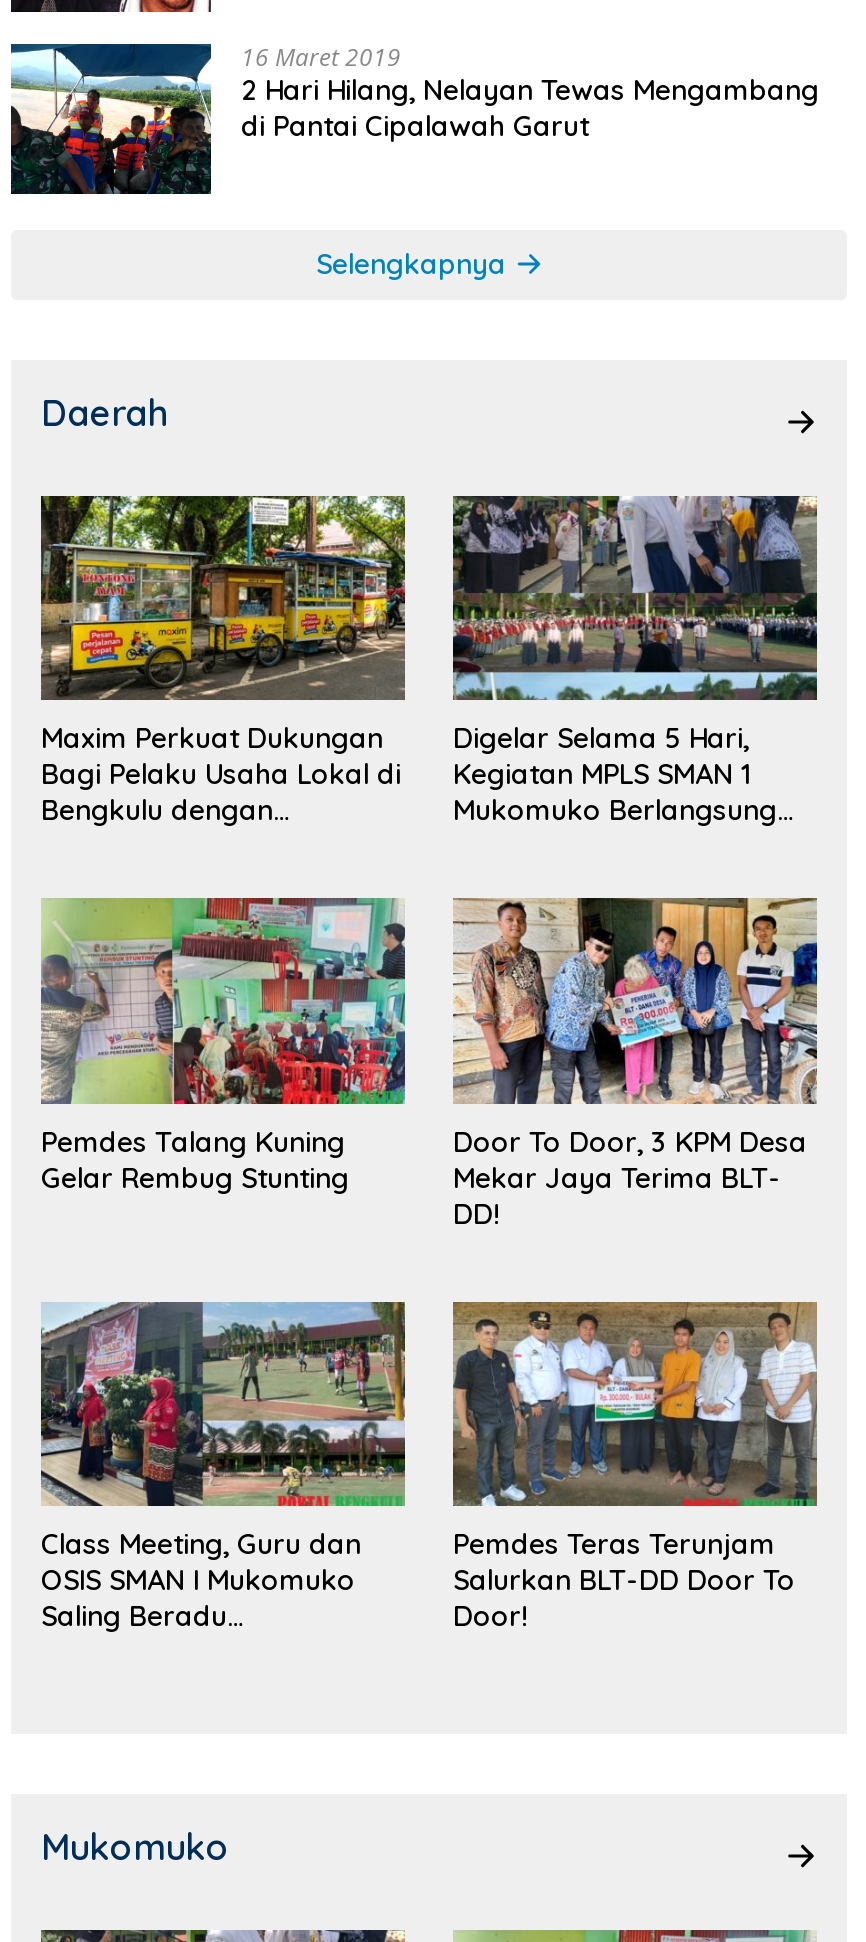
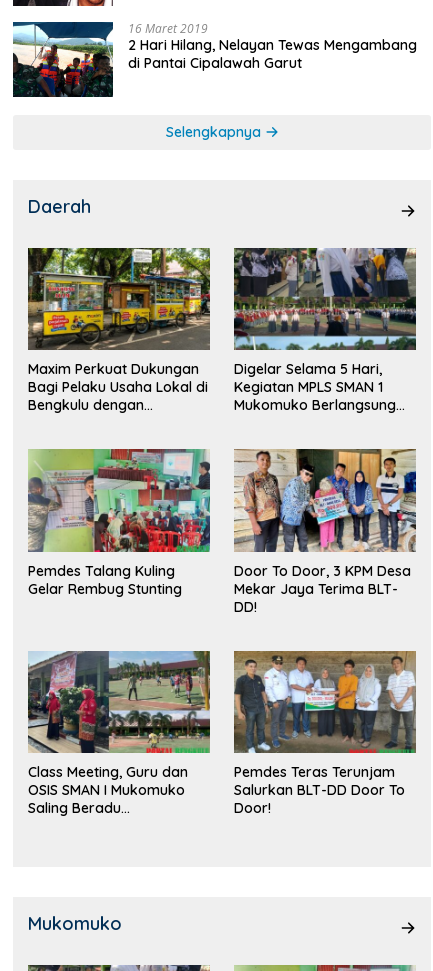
- Pemdes Talang Kuning
+ Pemdes Talang Kuling
